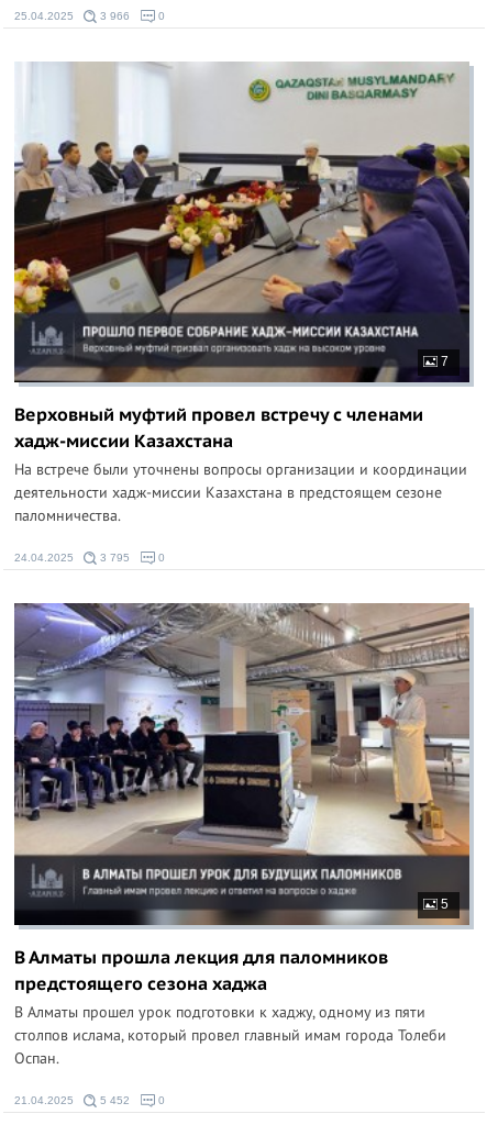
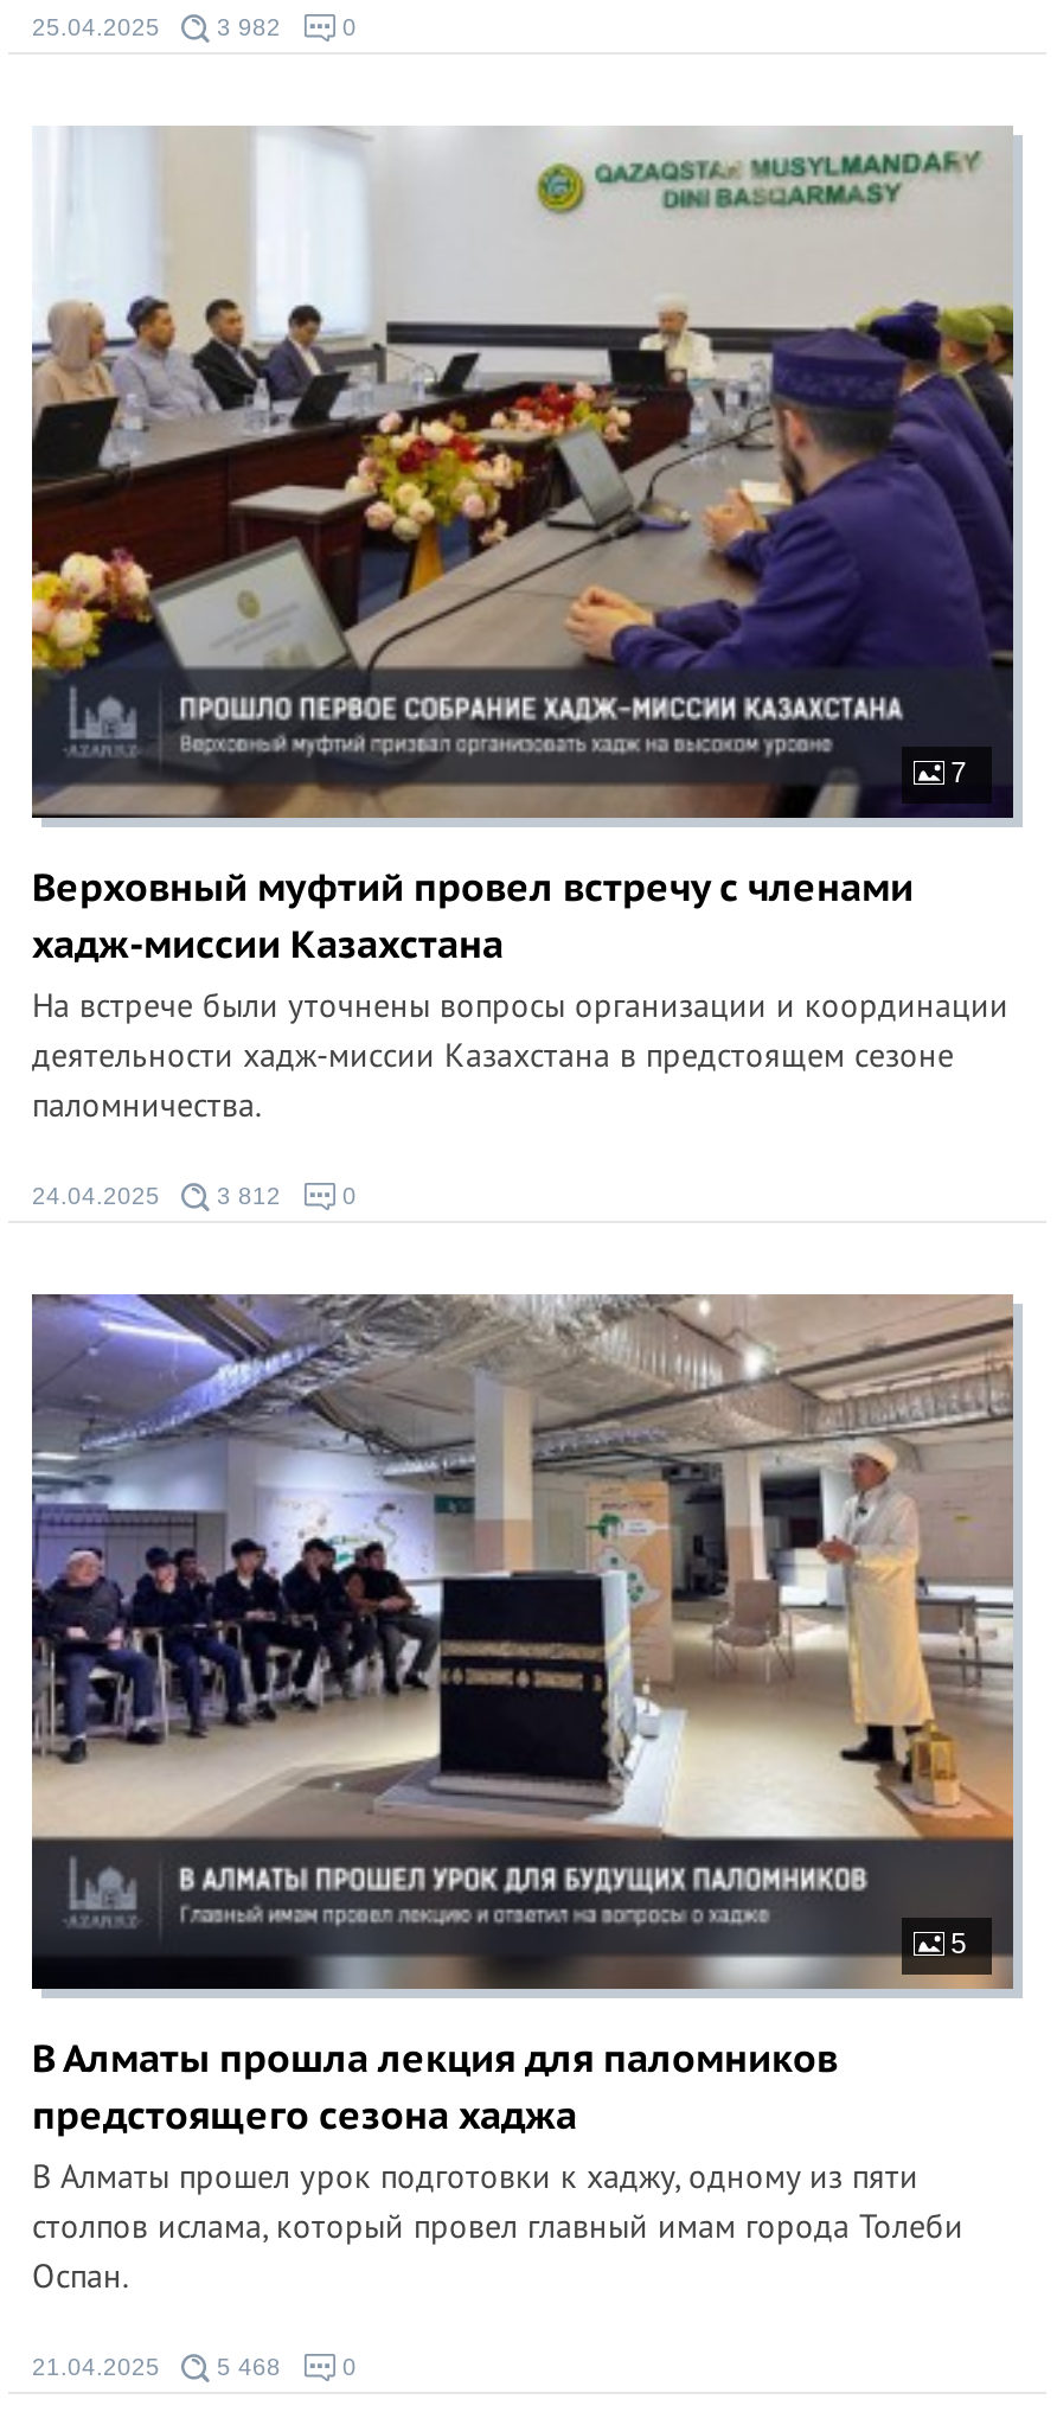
- 25.04.2025 3 966
+ 25.04.2025 3 982

- 24.04.2025 3 795
+ 24.04.2025 3 812

- 21.04.2025 5 452
+ 21.04.2025 5 468
